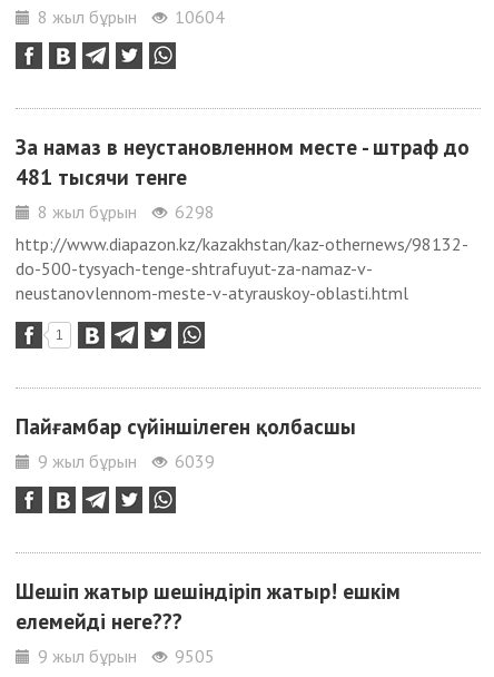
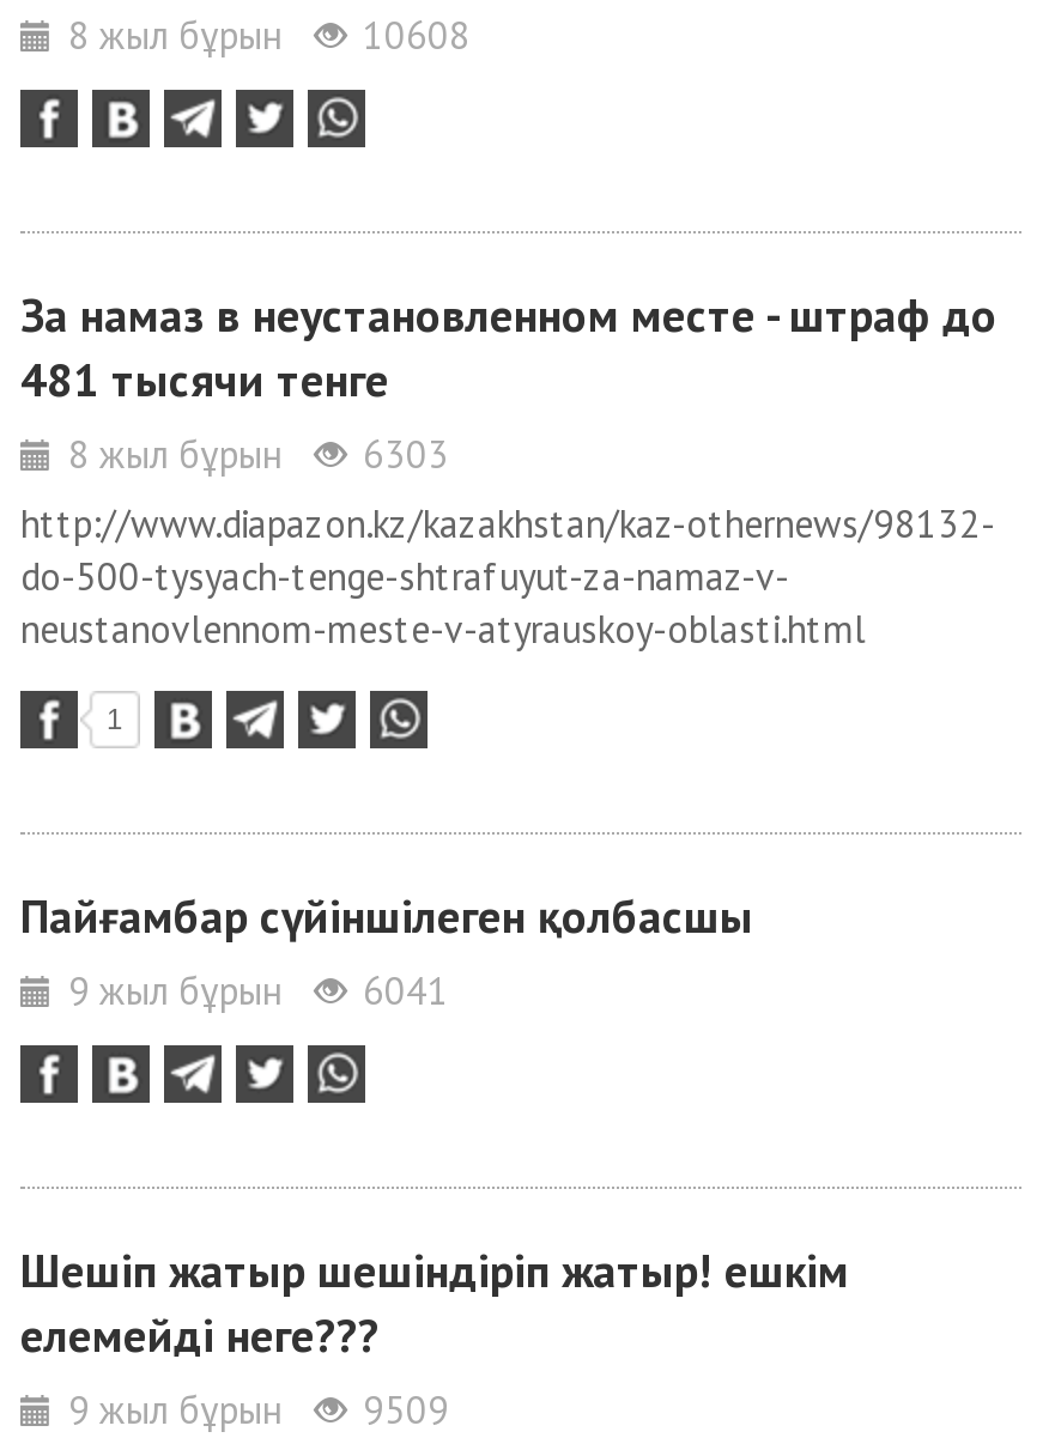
- 8 жыл бұрын 10604
+ 8 жыл бұрын 10608

- 8 жыл бұрын 6298
+ 8 жыл бұрын 6303

- 9 жыл бұрын 6039
+ 9 жыл бұрын 6041

- 9 жыл бұрын 9505
+ 9 жыл бұрын 9509
